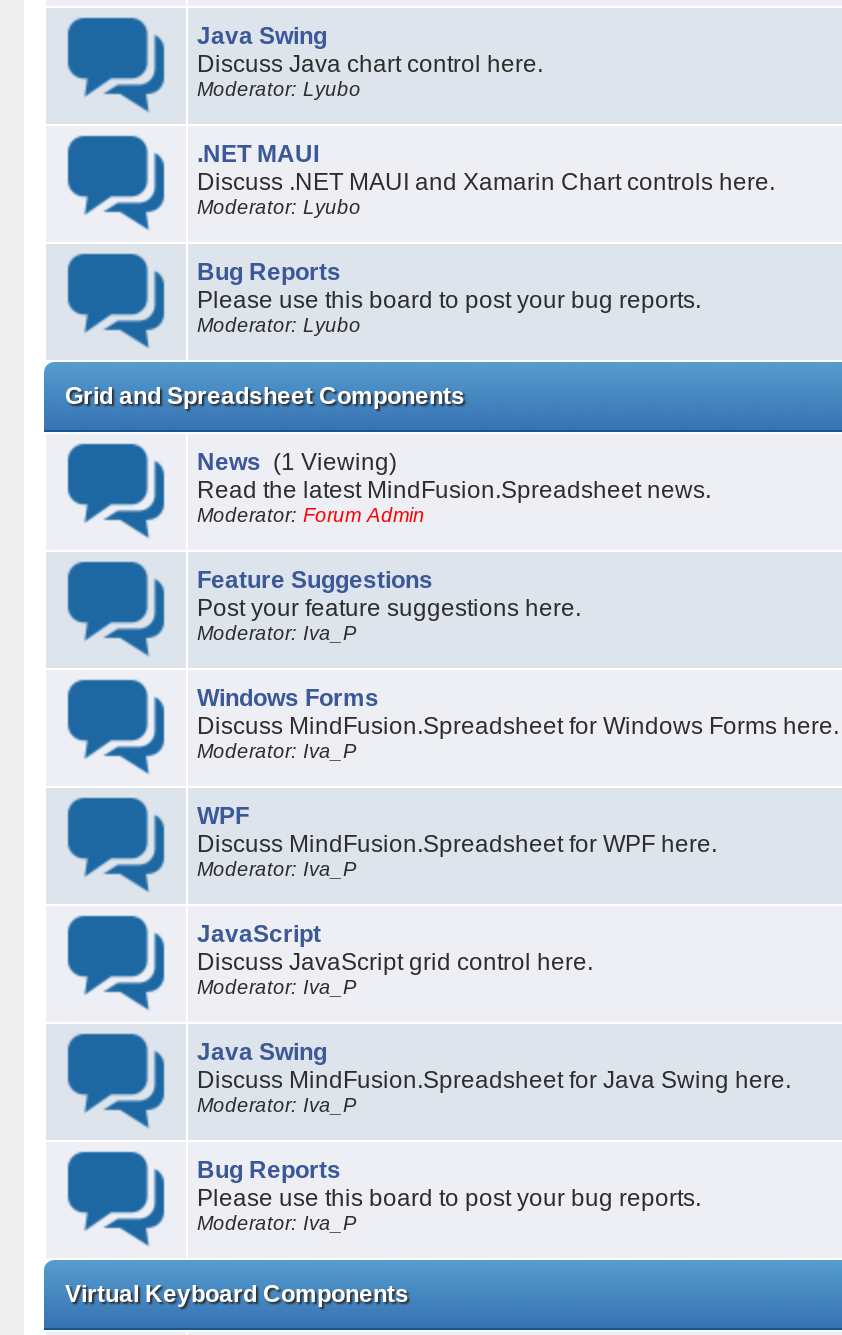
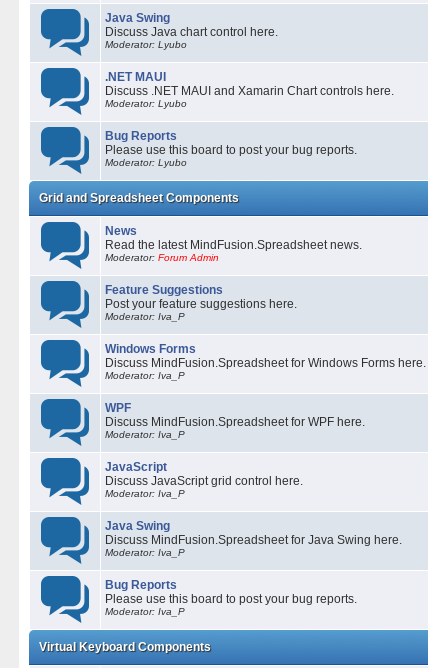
- News (1 Viewing)
+ News
